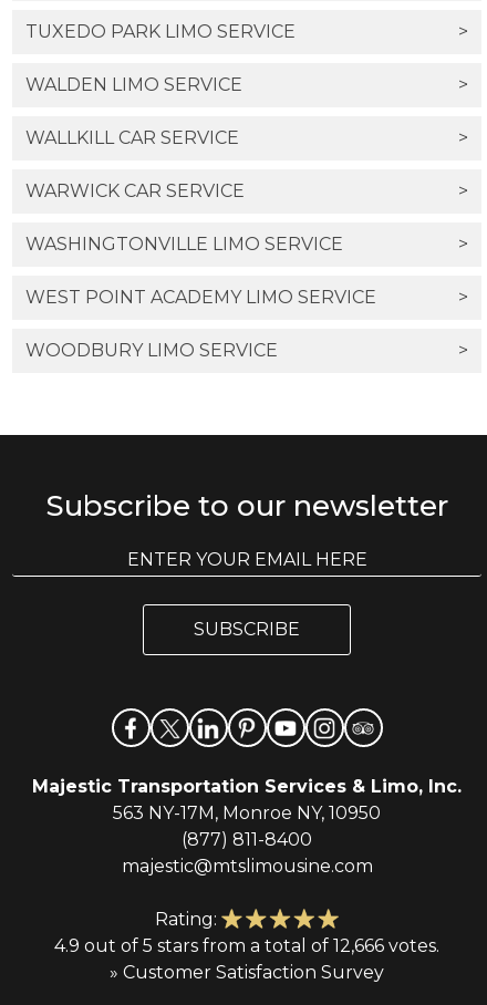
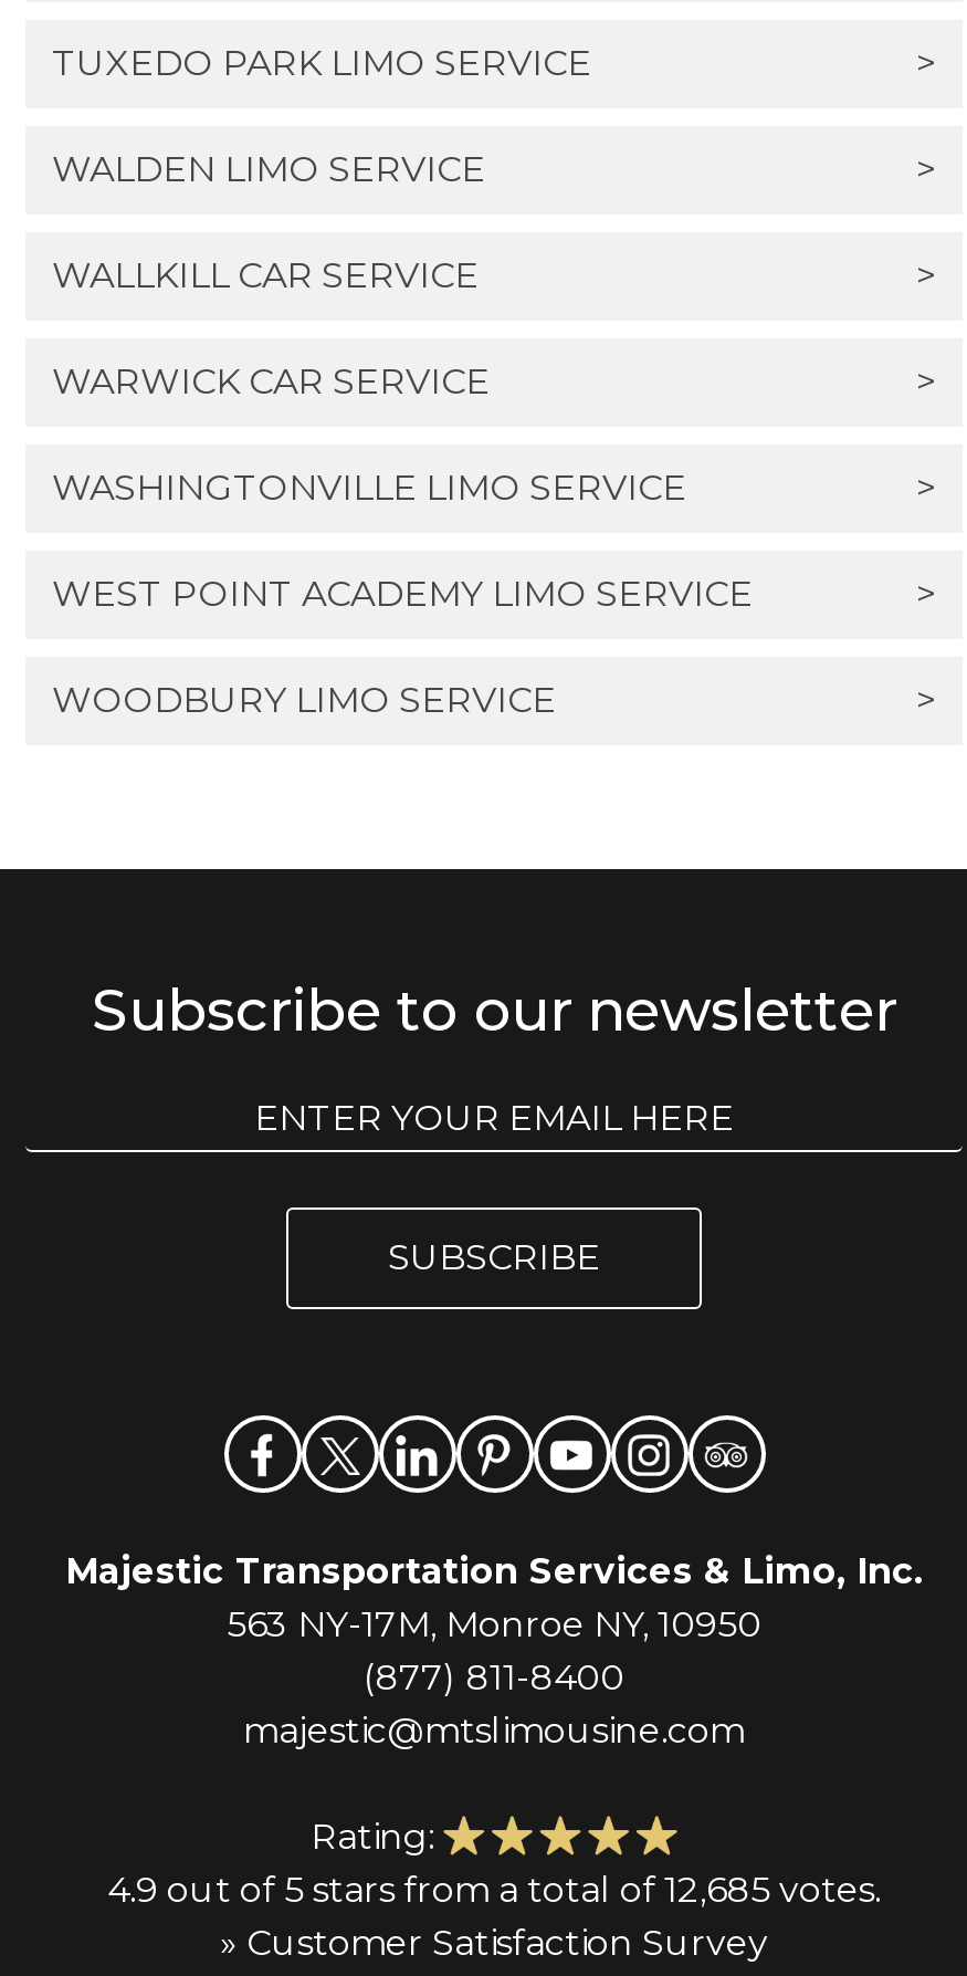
- 4.9 out of 5 stars from a total of 12,666 votes.
+ 4.9 out of 5 stars from a total of 12,685 votes.
